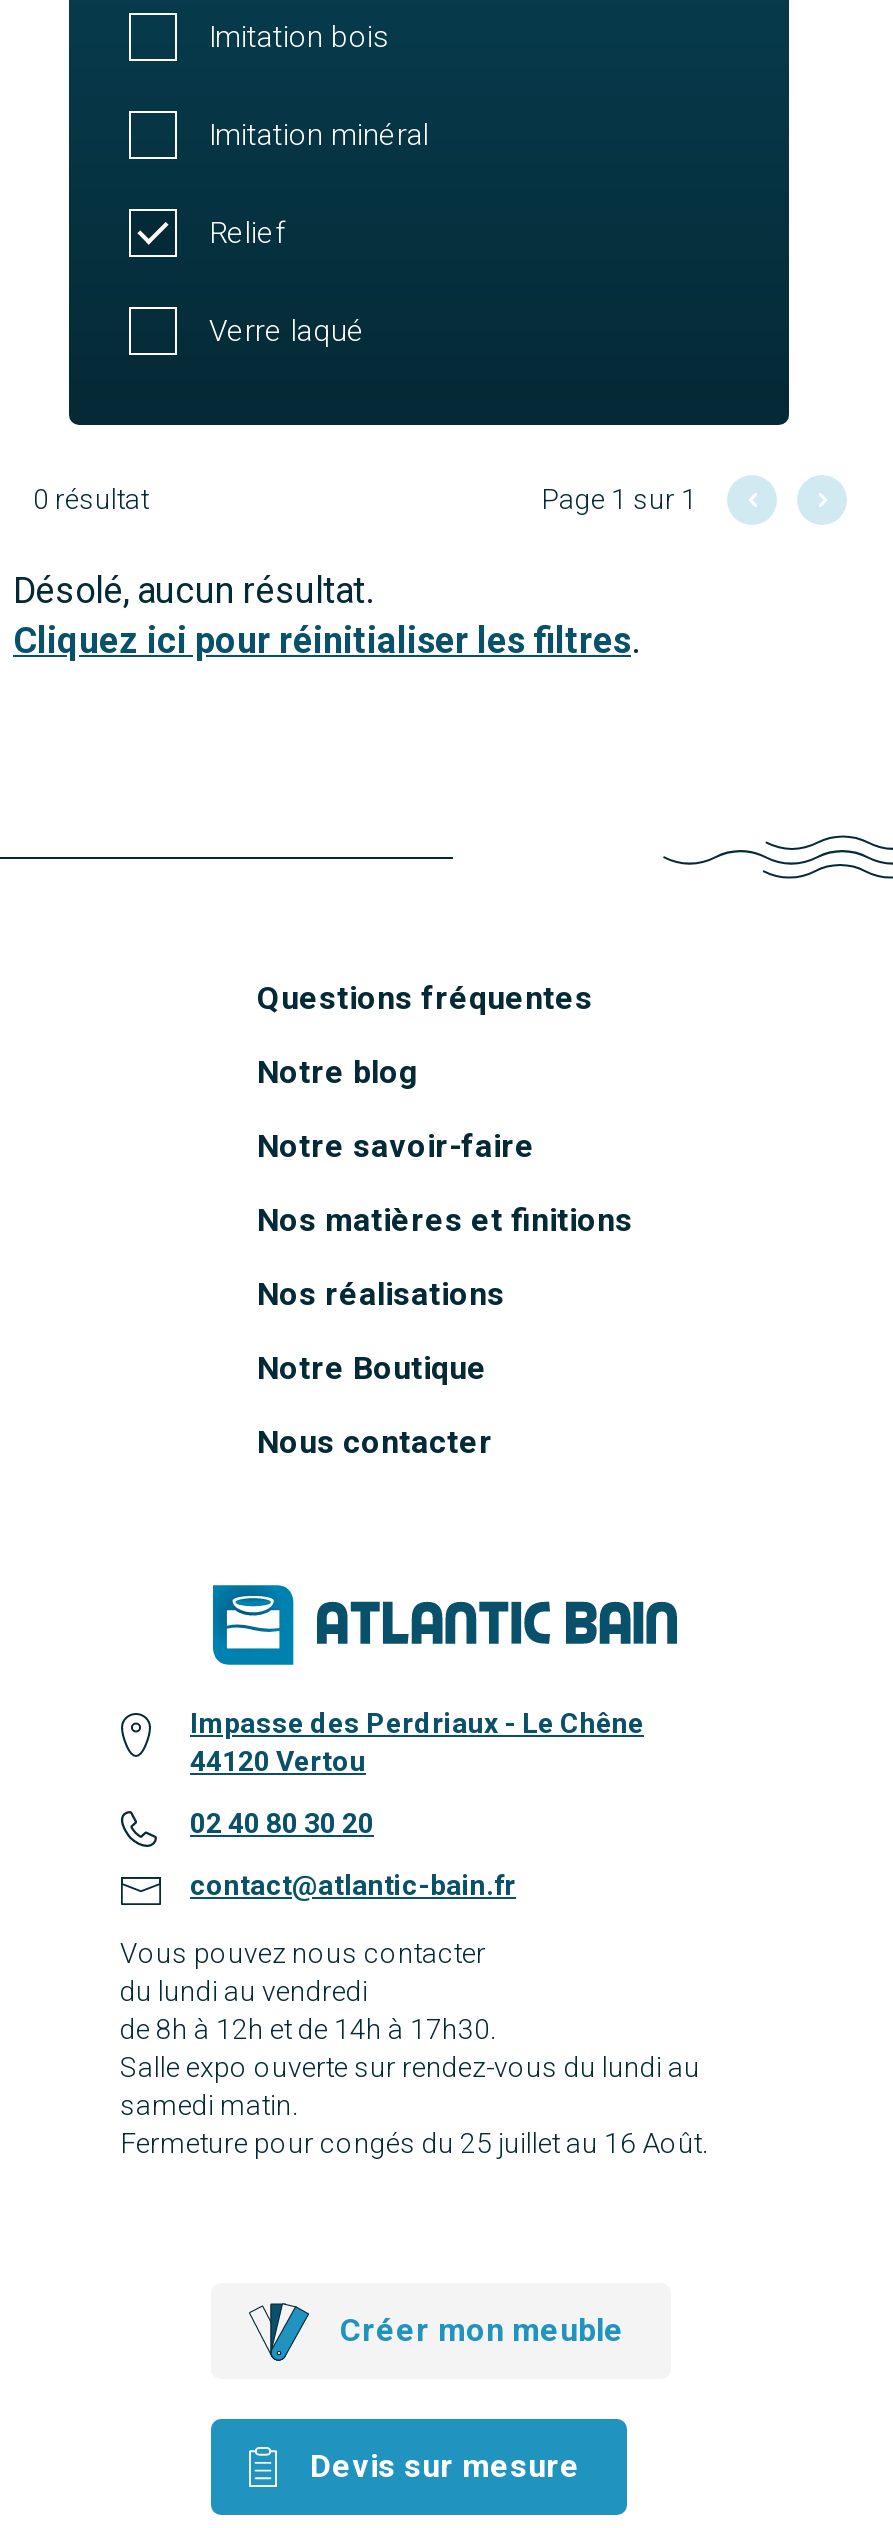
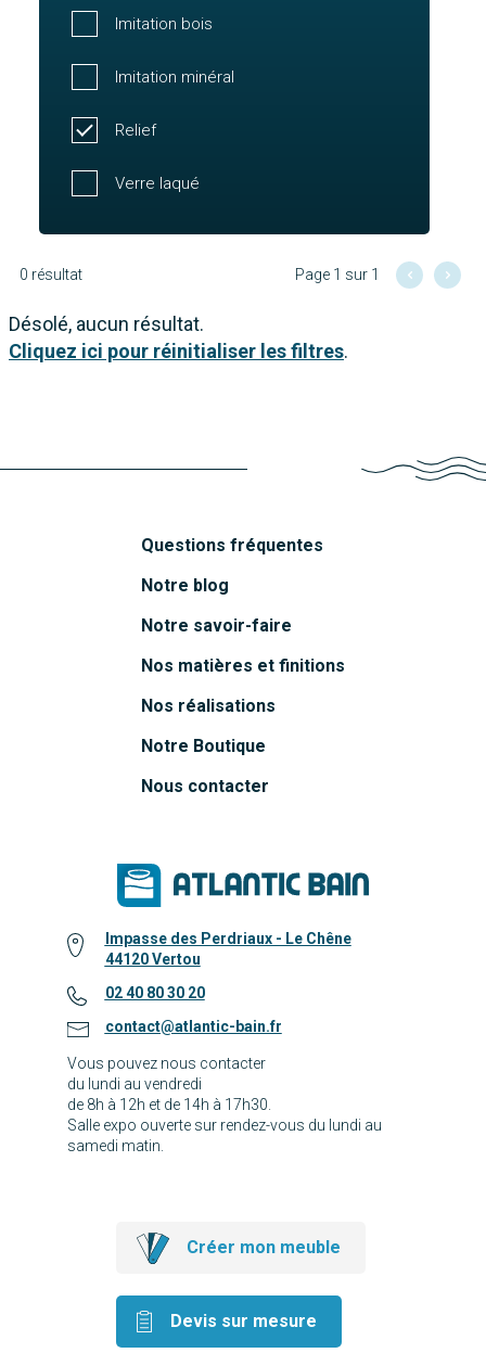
- Fermeture pour congés du 25 juillet au 16 Août.
